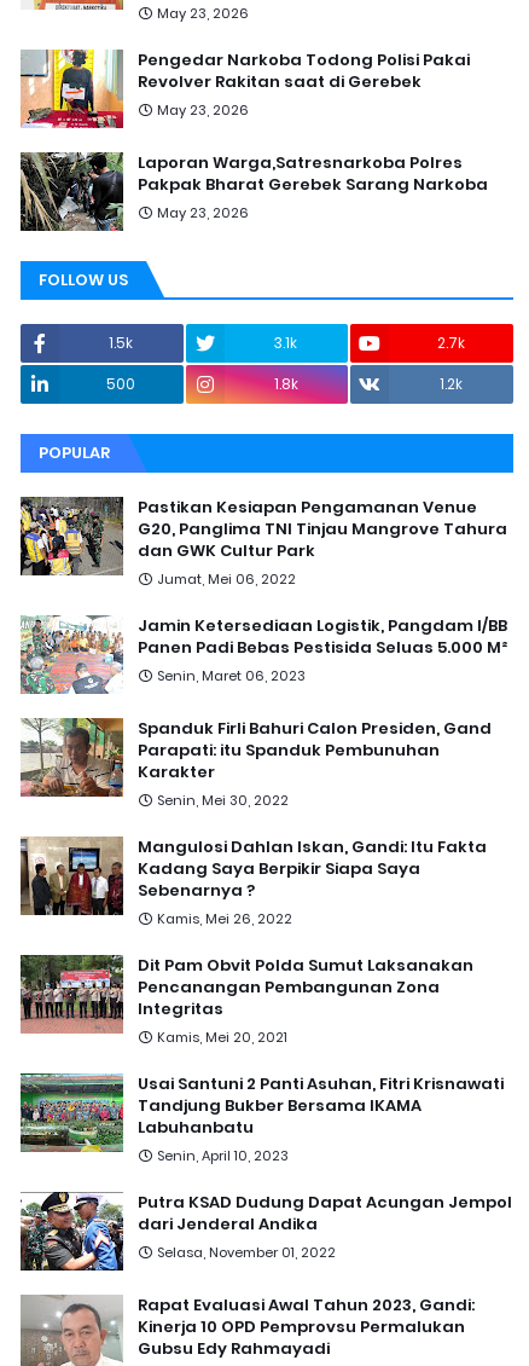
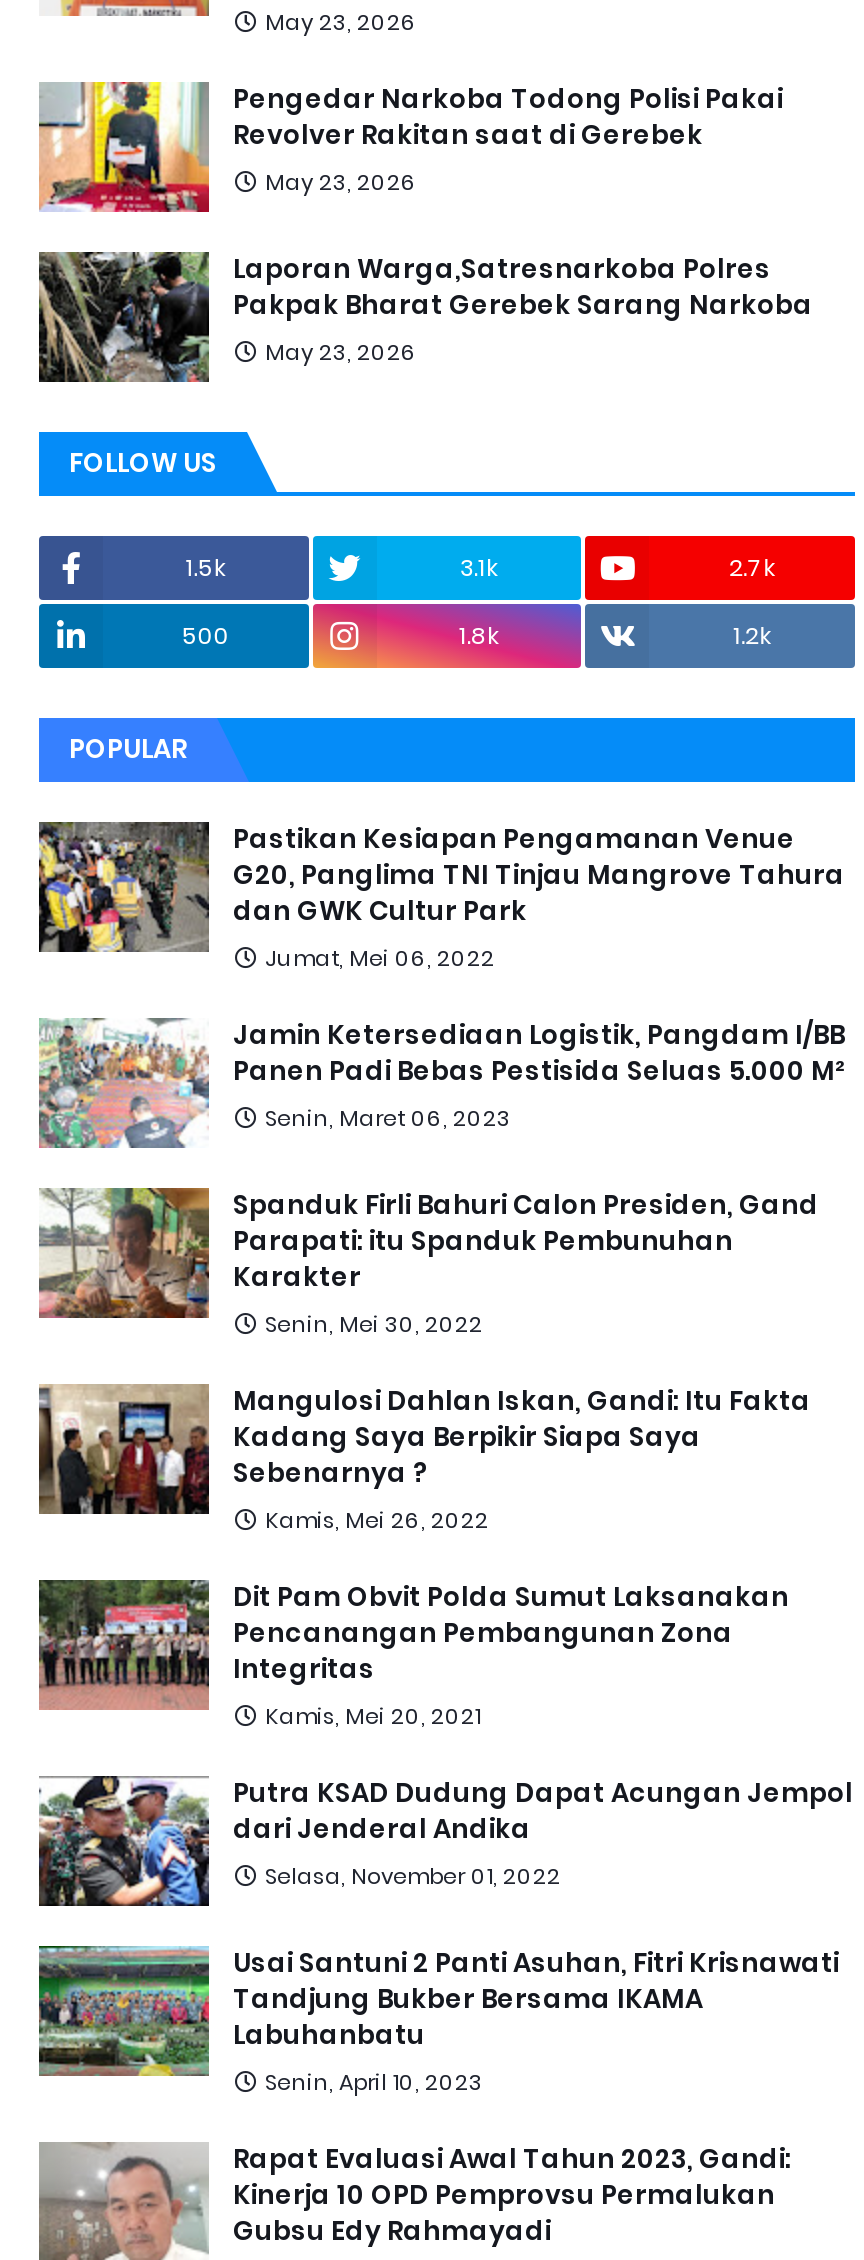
moved down: [image] | Usai Santuni 2 Panti Asuhan, Fitri Krisnawati | Tandjung Bukber Bersama IKAMA | Labuhanbatu | Senin, April 10, 2023

moved up: [image] | Putra KSAD Dudung Dapat Acungan Jempol | dari Jenderal Andika | Selasa, November 01, 2022
